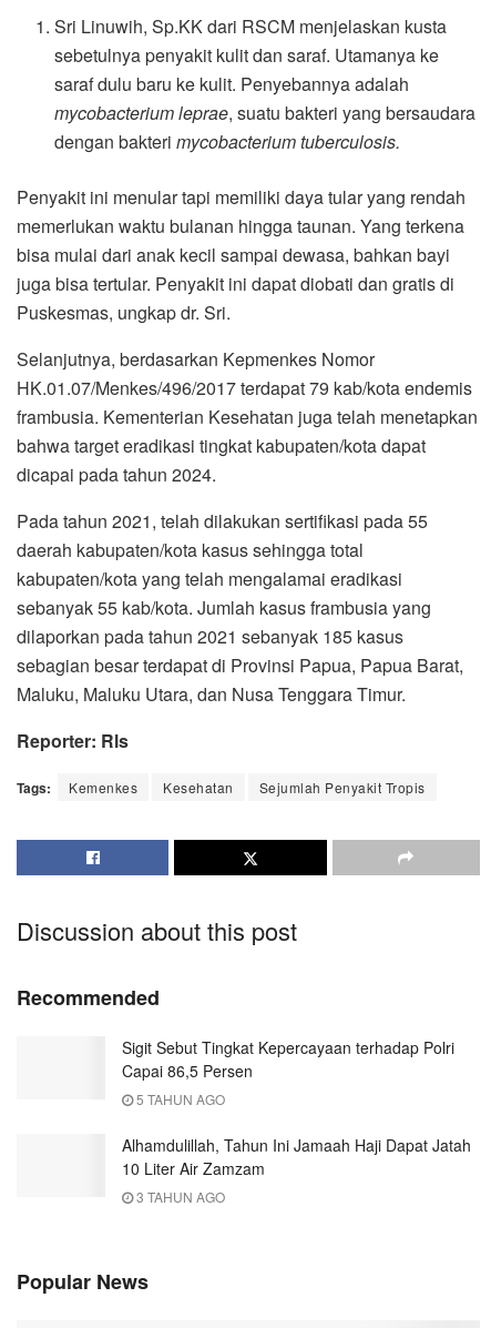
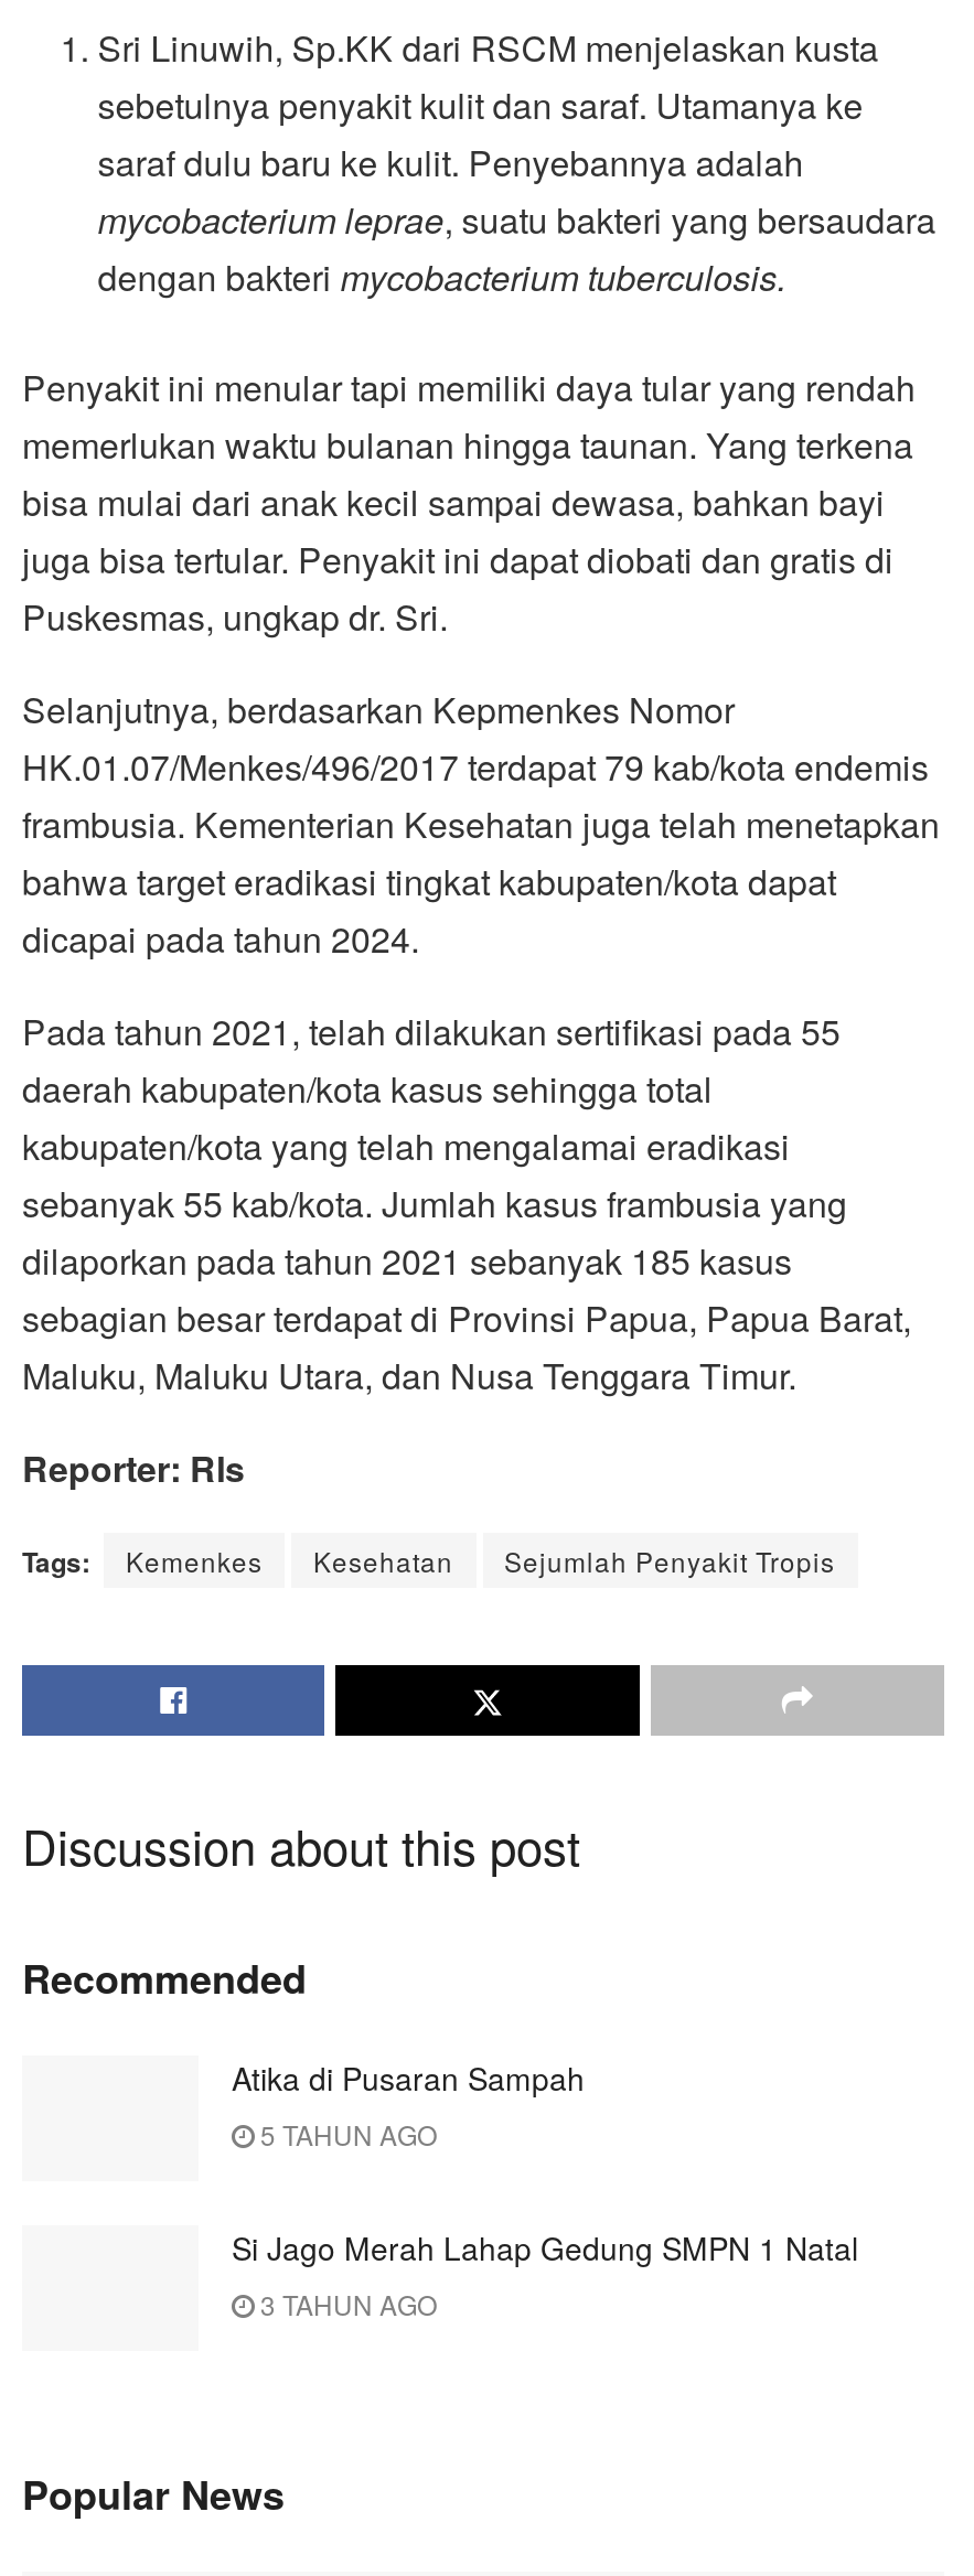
- Sigit Sebut Tingkat Kepercayaan terhadap Polri
- Capai 86,5 Persen
+ Atika di Pusaran Sampah

- Alhamdulillah, Tahun Ini Jamaah Haji Dapat Jatah
- 10 Liter Air Zamzam
+ Si Jago Merah Lahap Gedung SMPN 1 Natal
